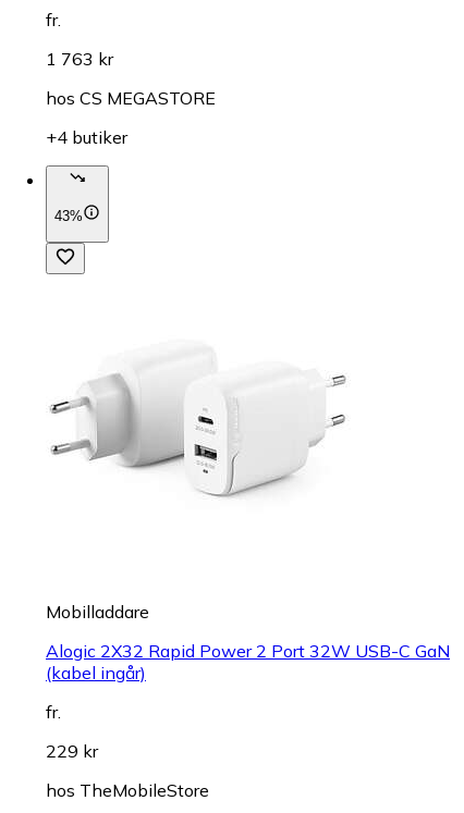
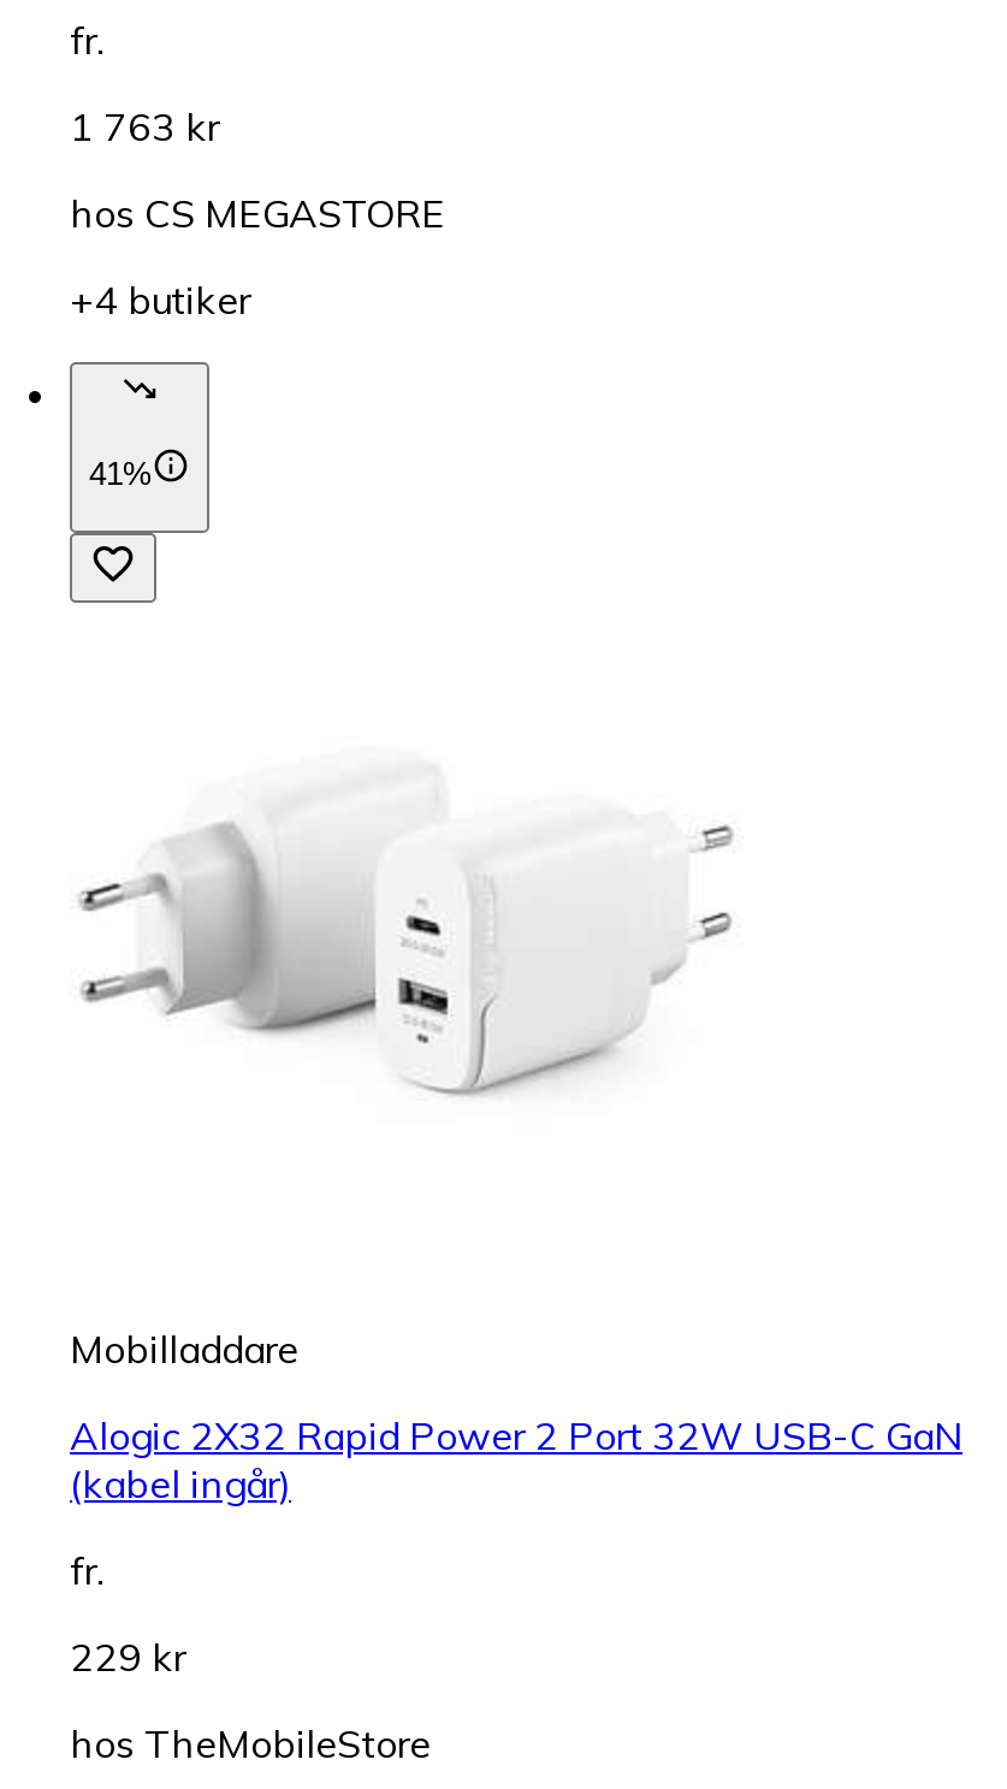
- 43%
+ 41%
